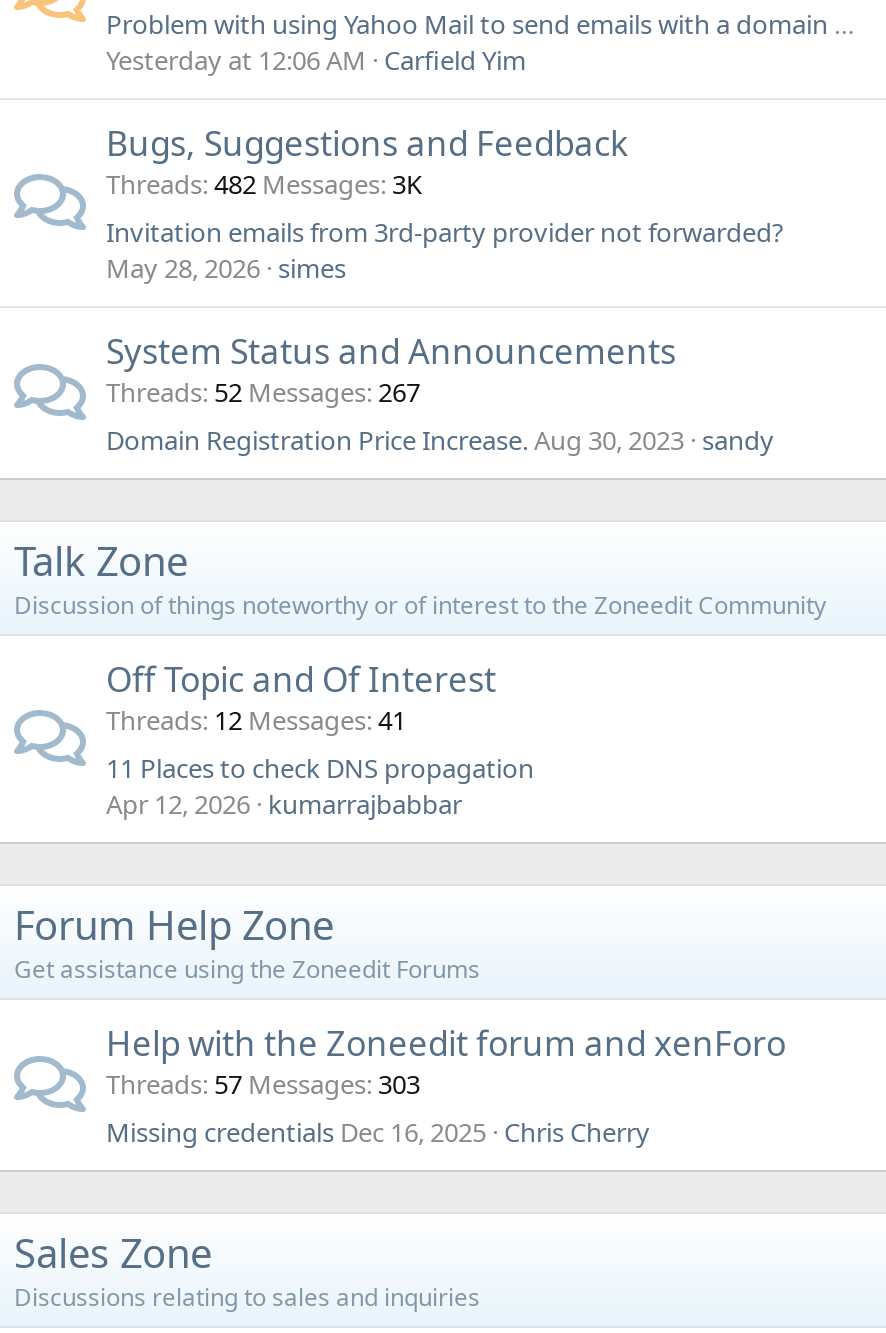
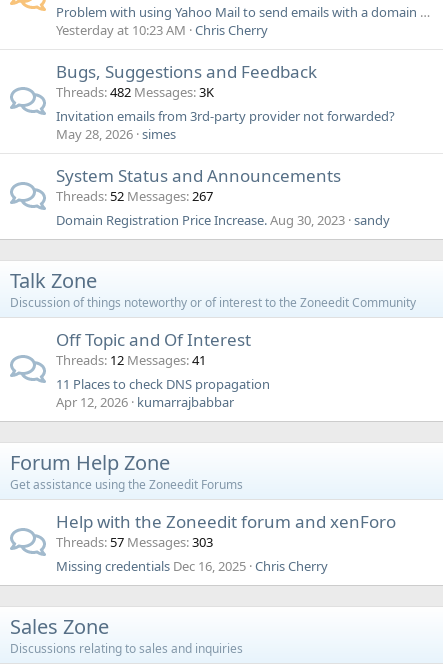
- Yesterday at 12:06 AM Carfield Yim
+ Yesterday at 10:23 AM Chris Cherry
